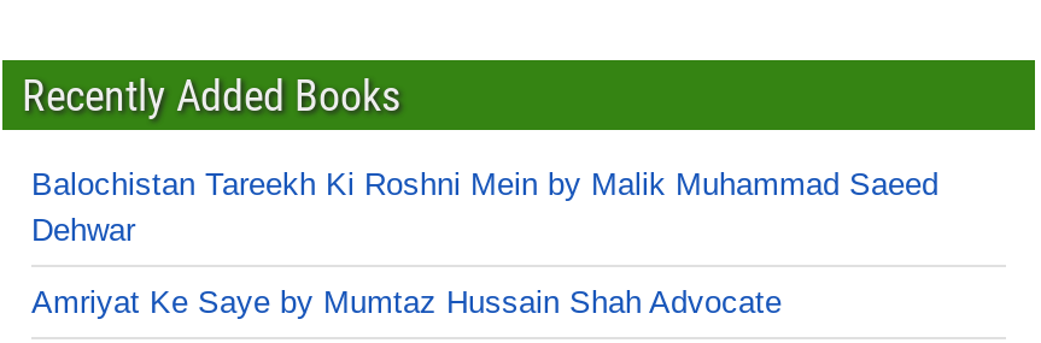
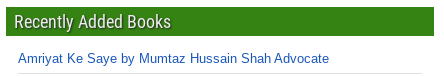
- Balochistan Tareekh Ki Roshni Mein by Malik Muhammad Saeed
- Dehwar
